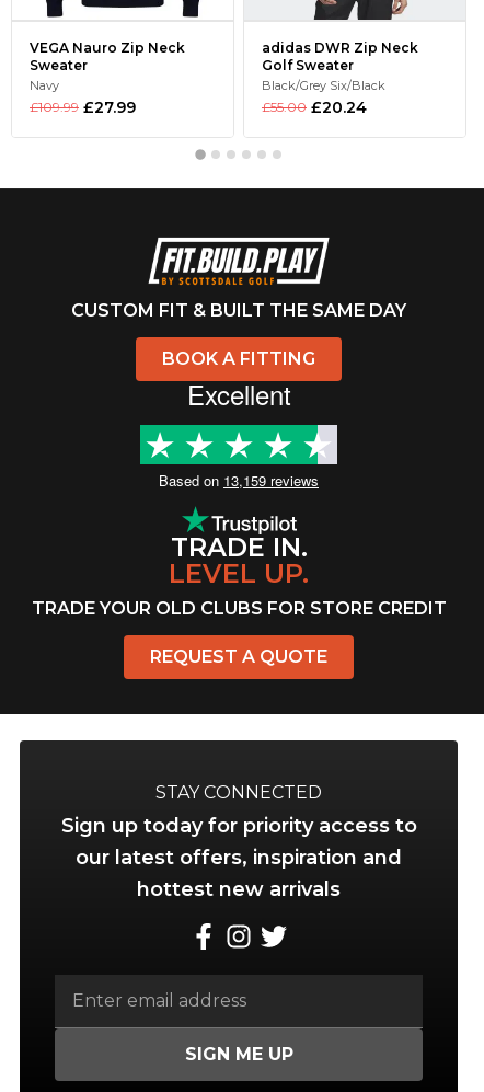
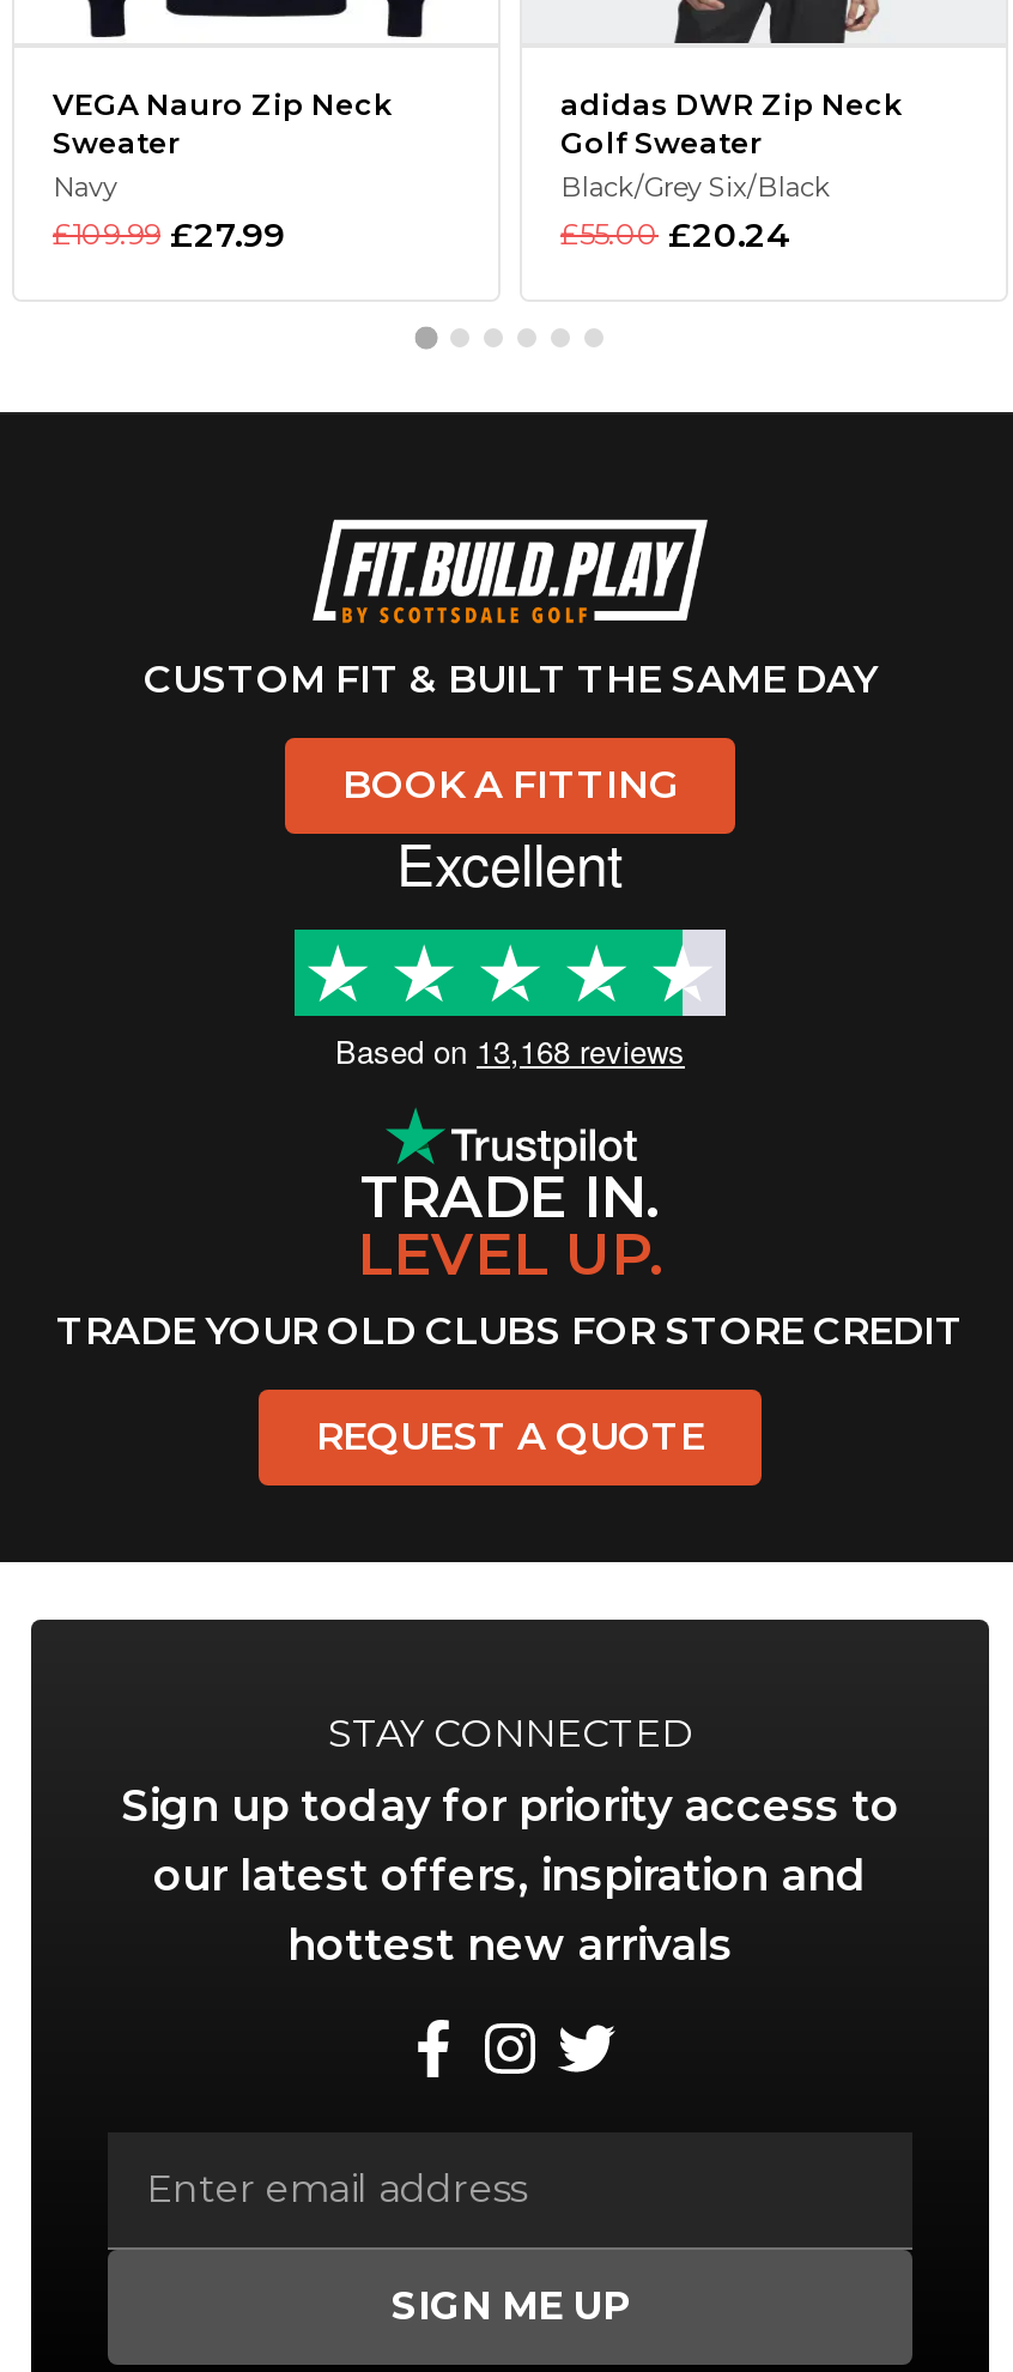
- Based on 13,159 reviews
+ Based on 13,168 reviews
